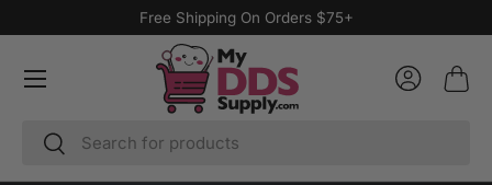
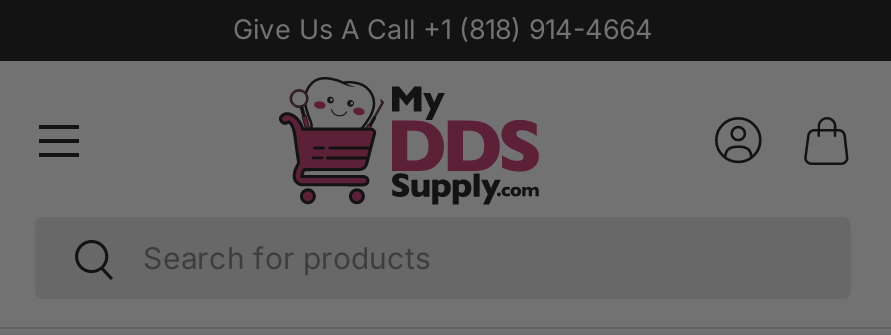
- Free Shipping On Orders $75+
+ Give Us A Call +1 (818) 914-4664
